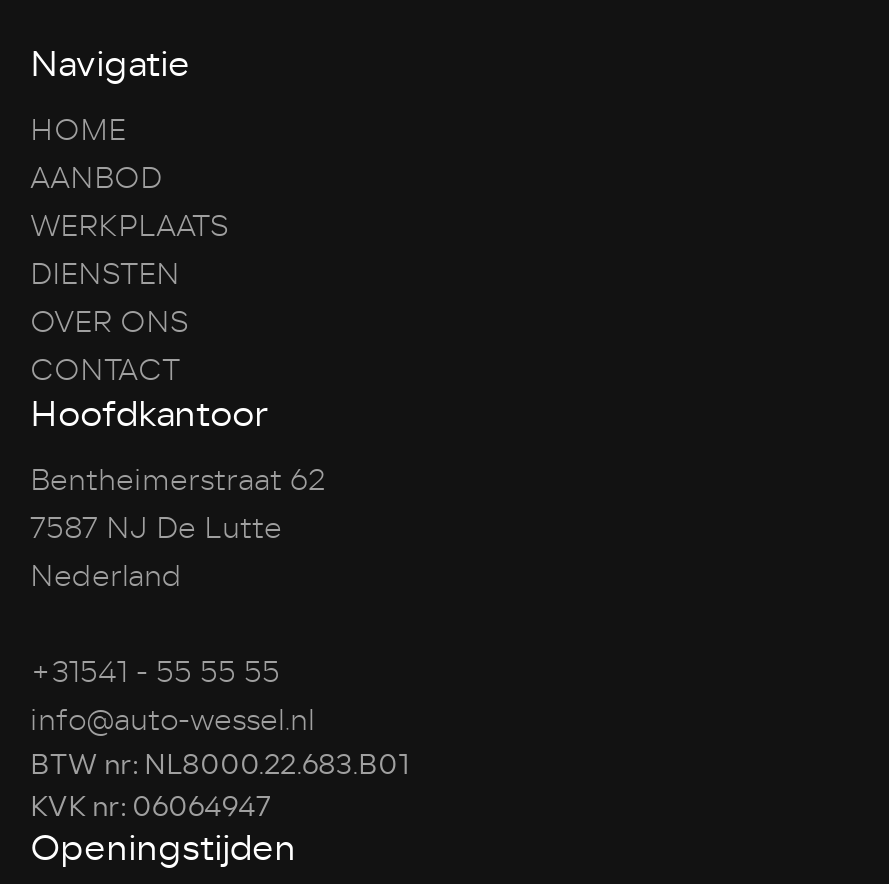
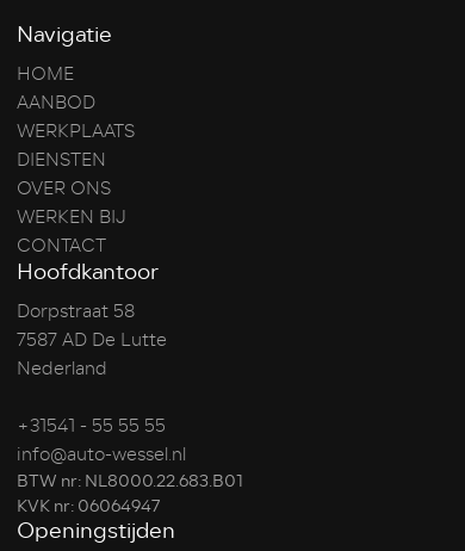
+ WERKEN BIJ

- Bentheimerstraat 62
- 7587 NJ De Lutte
+ Dorpstraat 58
+ 7587 AD De Lutte
